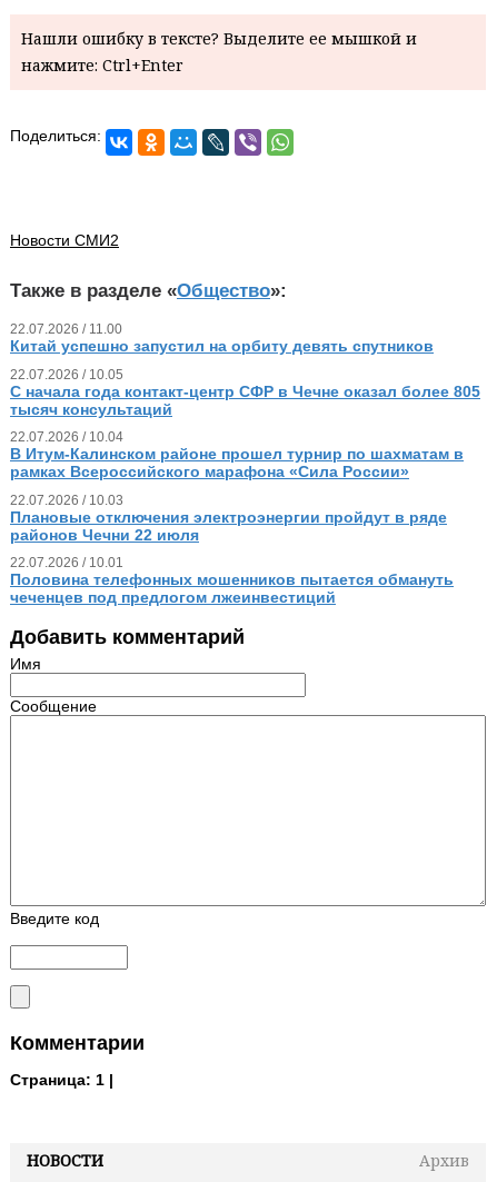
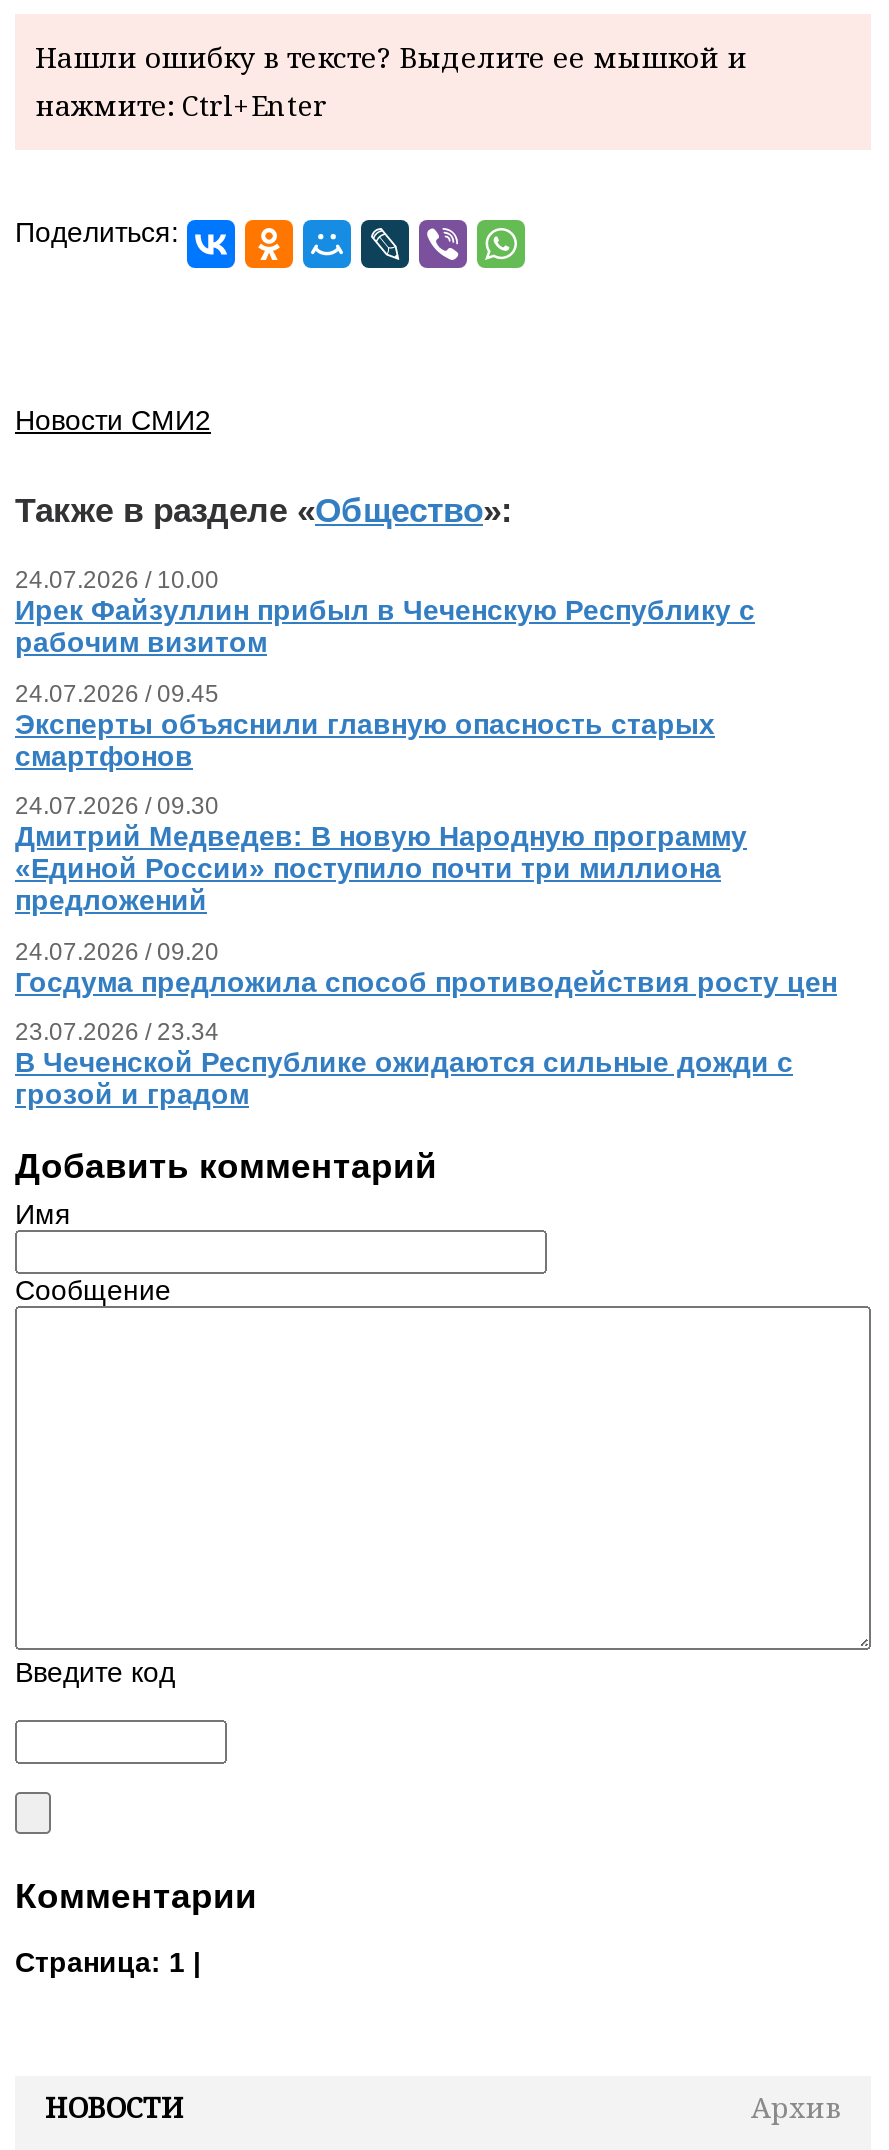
- 22.07.2026 / 11.00
- Китай успешно запустил на орбиту девять спутников
+ 24.07.2026 / 10.00
+ Ирек Файзуллин прибыл в Чеченскую Республику с
+ рабочим визитом

- 22.07.2026 / 10.05
- С начала года контакт-центр СФР в Чечне оказал более 805
- тысяч консультаций
+ 24.07.2026 / 09.45
+ Эксперты объяснили главную опасность старых
+ смартфонов

- 22.07.2026 / 10.04
- В Итум-Калинском районе прошел турнир по шахматам в
- рамках Всероссийского марафона «Сила России»
+ 24.07.2026 / 09.30
+ Дмитрий Медведев: В новую Народную программу
+ «Единой России» поступило почти три миллиона
+ предложений

- 22.07.2026 / 10.03
- Плановые отключения электроэнергии пройдут в ряде
- районов Чечни 22 июля
+ 24.07.2026 / 09.20
+ Госдума предложила способ противодействия росту цен

- 22.07.2026 / 10.01
- Половина телефонных мошенников пытается обмануть
- чеченцев под предлогом лжеинвестиций
+ 23.07.2026 / 23.34
+ В Чеченской Республике ожидаются сильные дожди с
+ грозой и градом
